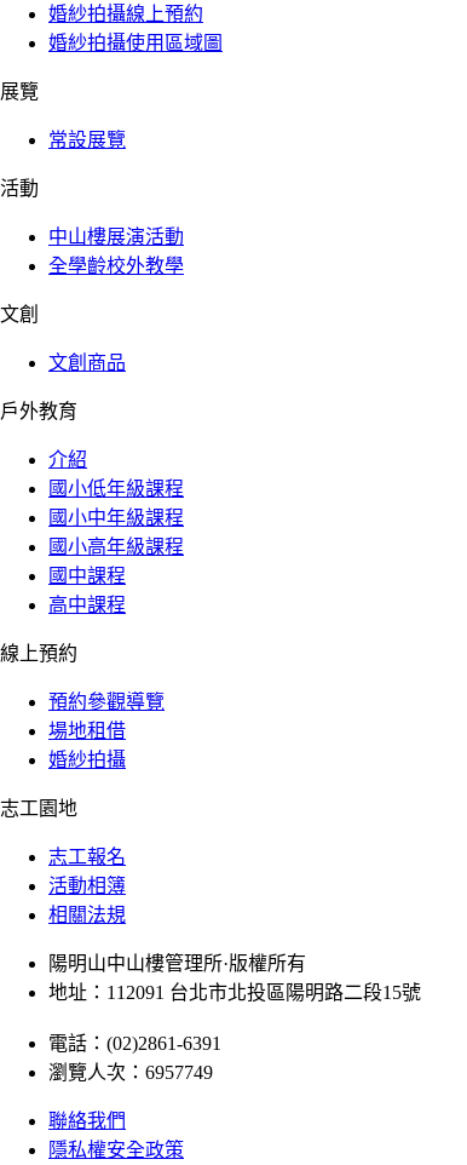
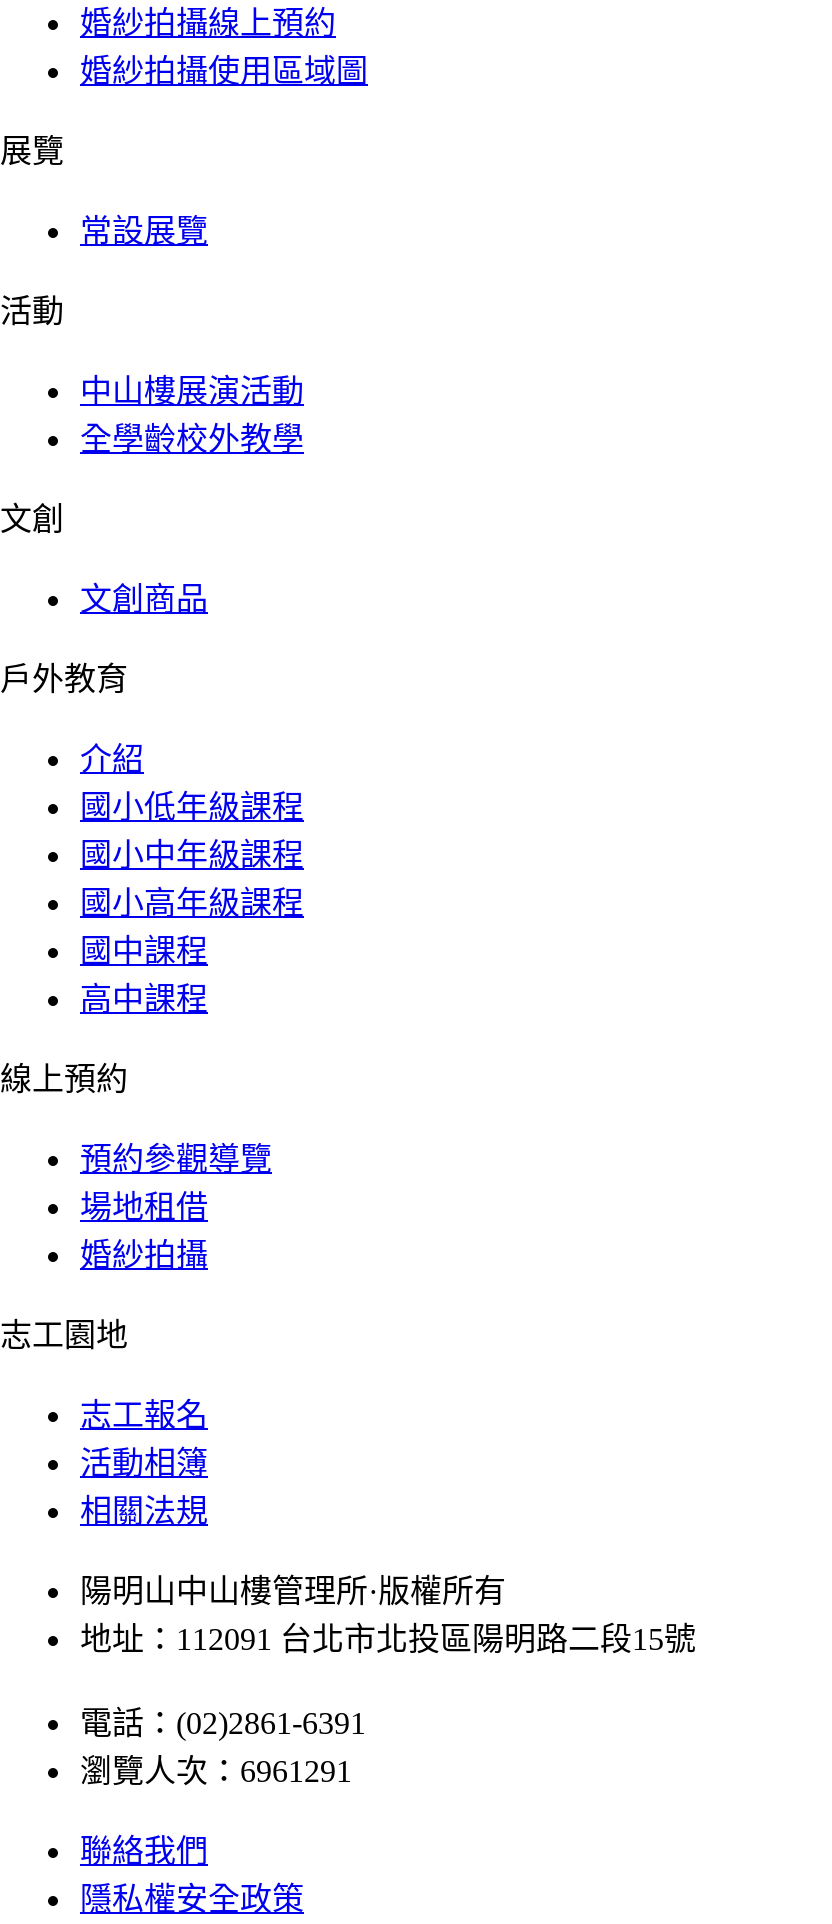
- 瀏覽人次：6957749
+ 瀏覽人次：6961291
